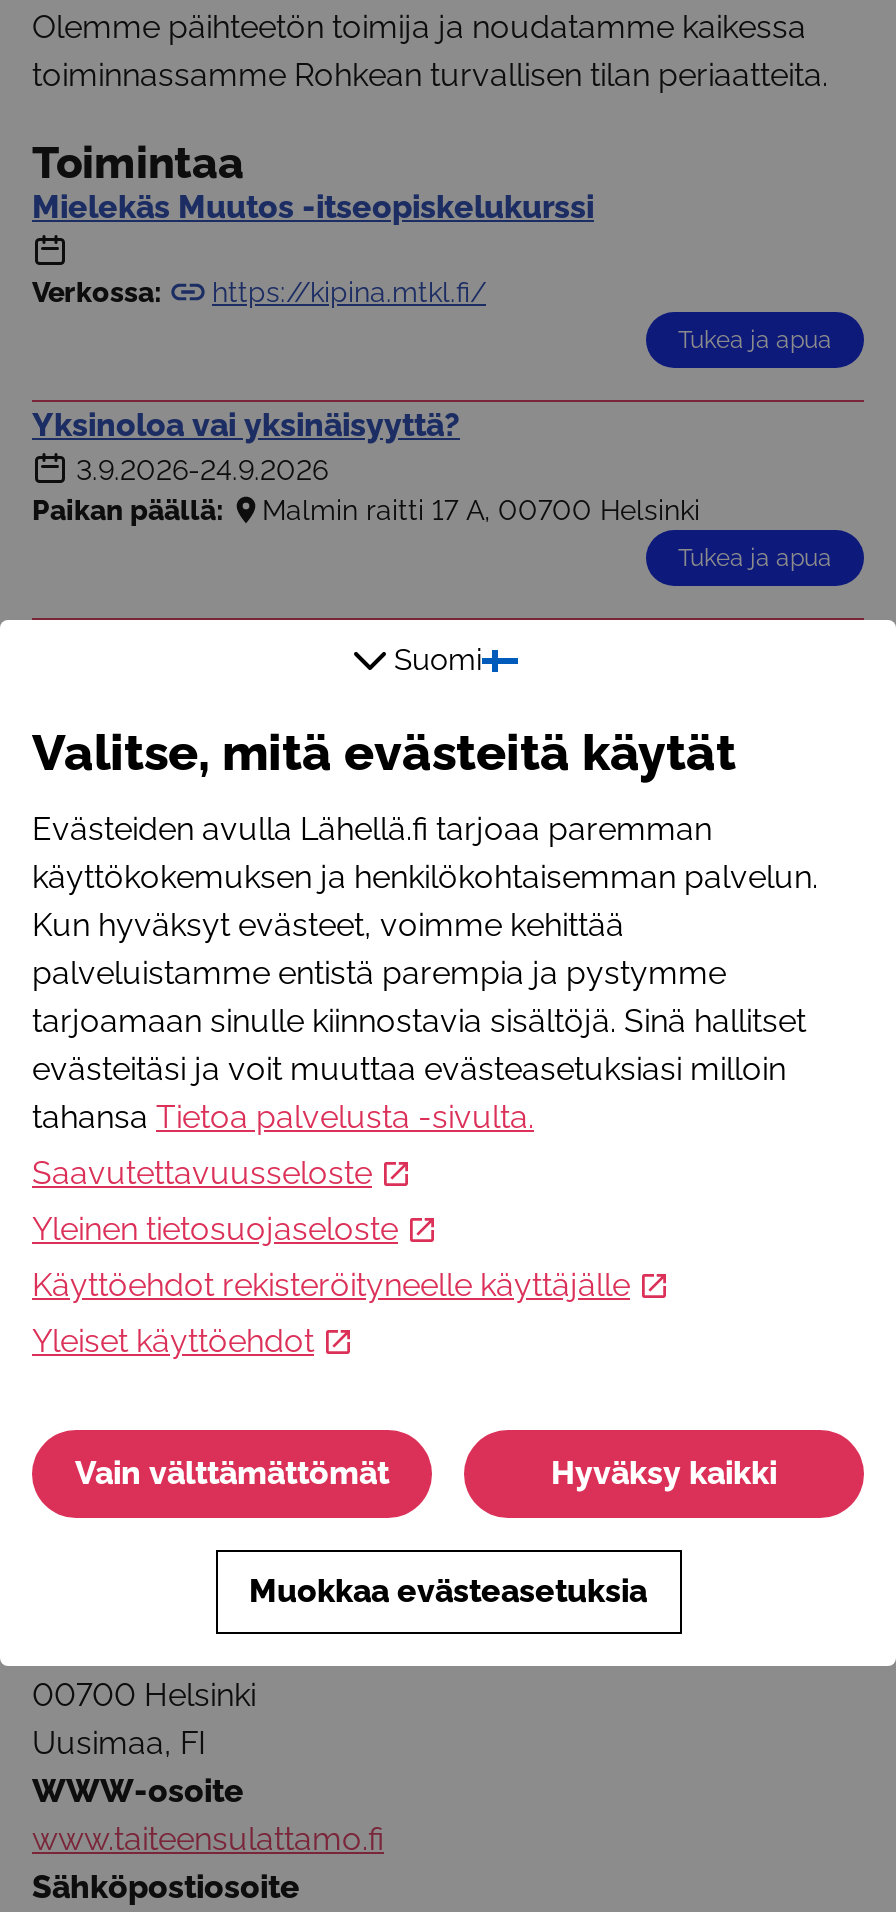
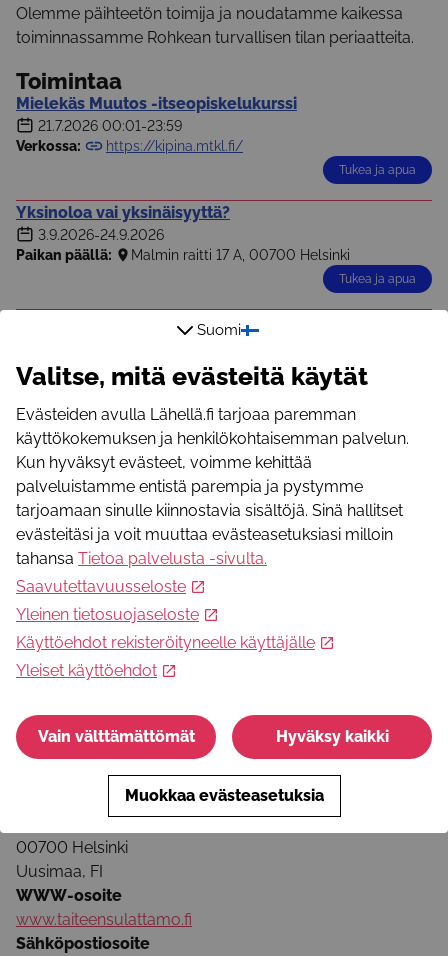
+ 21.7.2026 00:01-23:59
